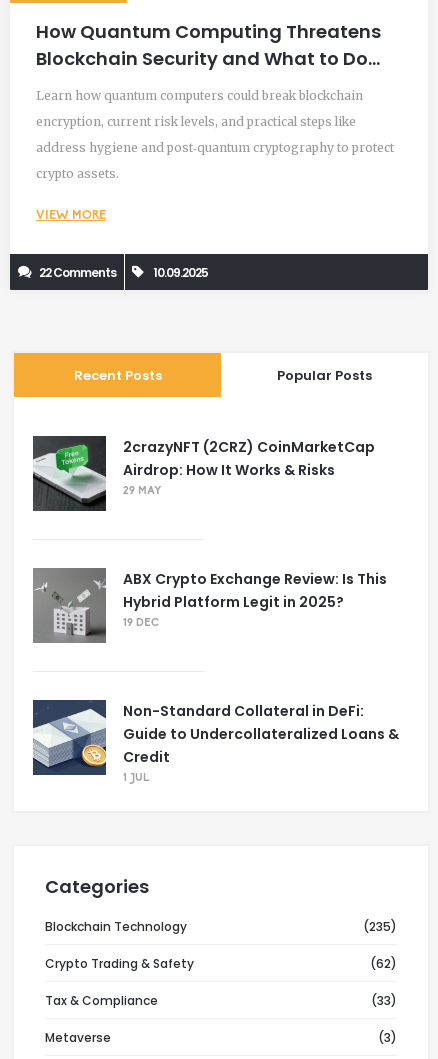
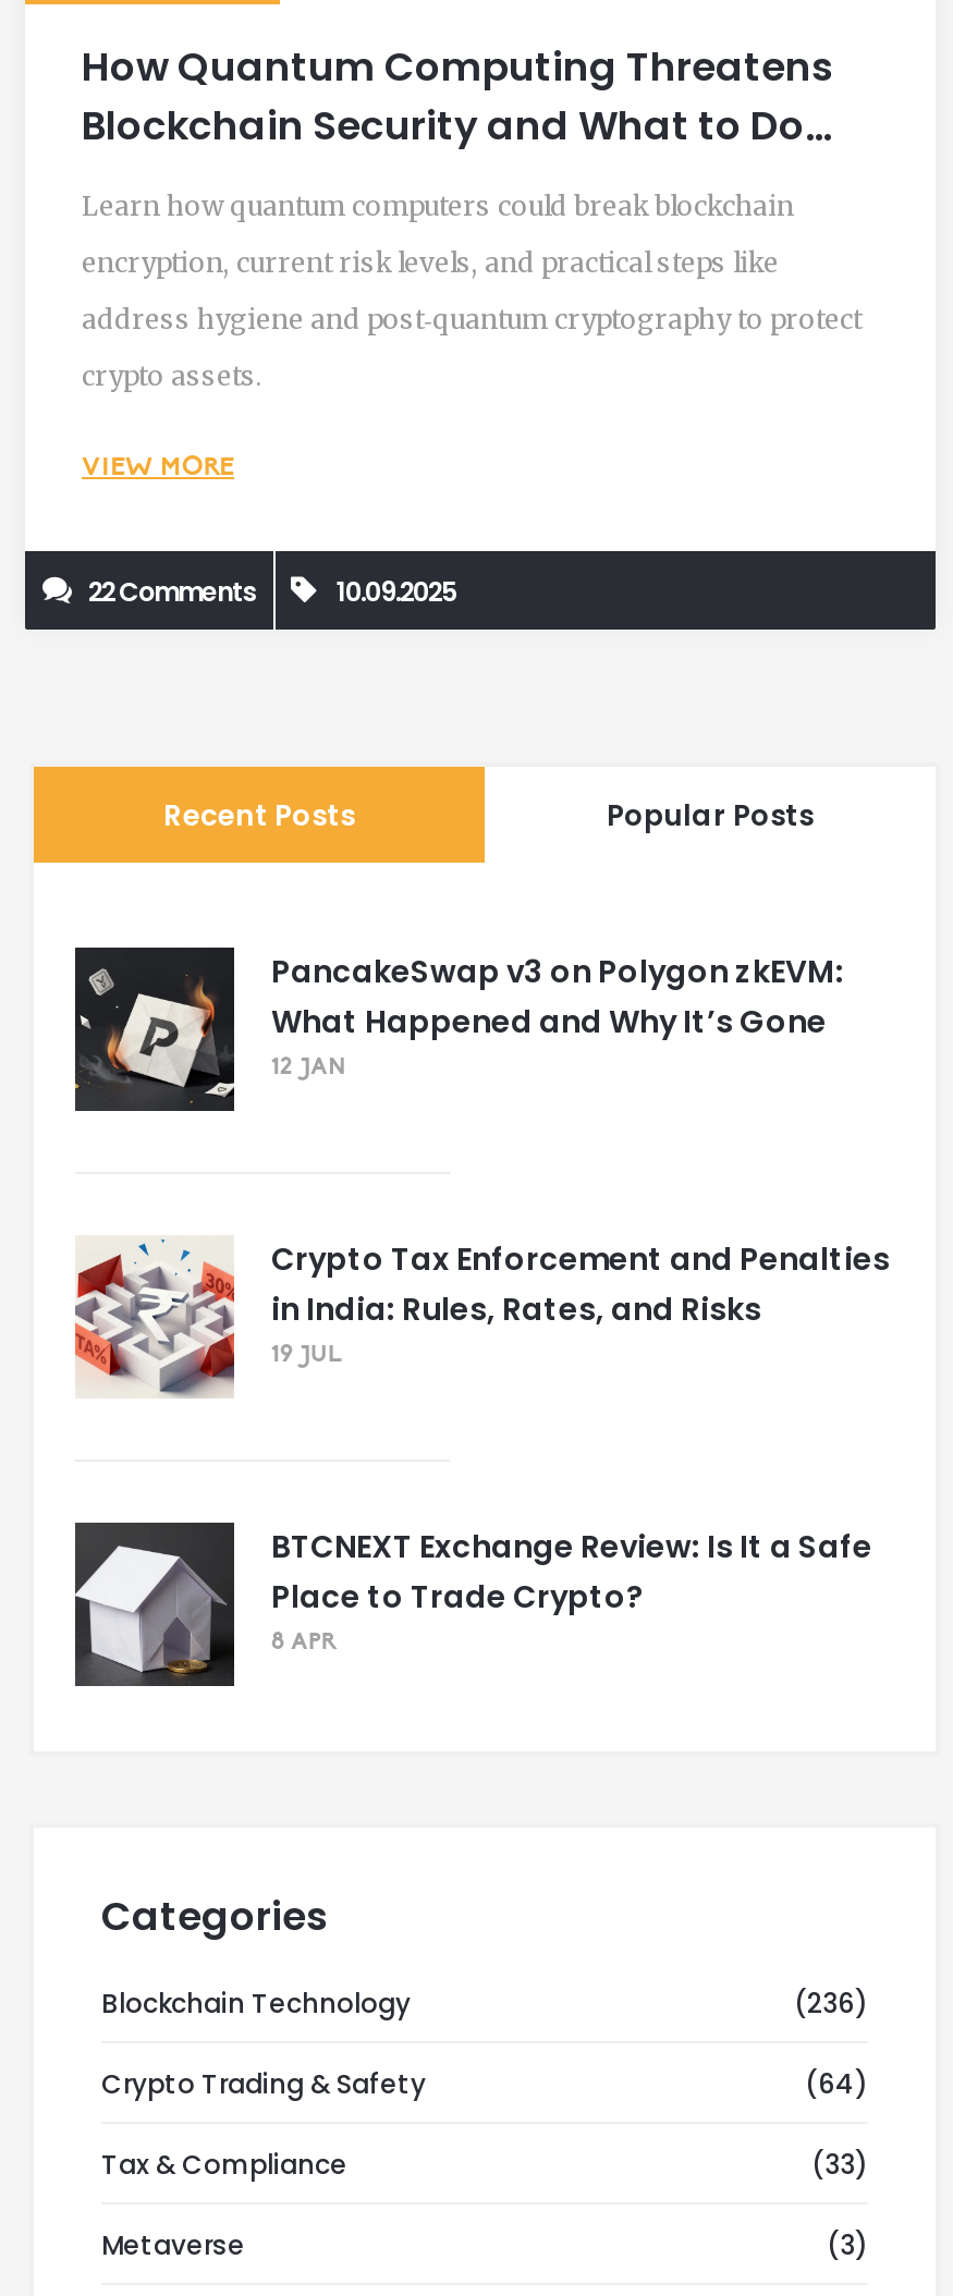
- [image]
- 2crazyNFT (2CRZ) CoinMarketCap
- Airdrop: How It Works & Risks
- 29 MAY
+ [image]
+ PancakeSwap v3 on Polygon zkEVM:
+ What Happened and Why It’s Gone
+ 12 JAN

- [image]
- ABX Crypto Exchange Review: Is This
- Hybrid Platform Legit in 2025?
- 19 DEC
+ [image]
+ Crypto Tax Enforcement and Penalties
+ in India: Rules, Rates, and Risks
+ 19 JUL

- [image]
- Non-Standard Collateral in DeFi:
- Guide to Undercollateralized Loans &
- Credit
- 1 JUL
+ [image]
+ BTCNEXT Exchange Review: Is It a Safe
+ Place to Trade Crypto?
+ 8 APR

- (235)
+ (236)

- (62)
+ (64)
